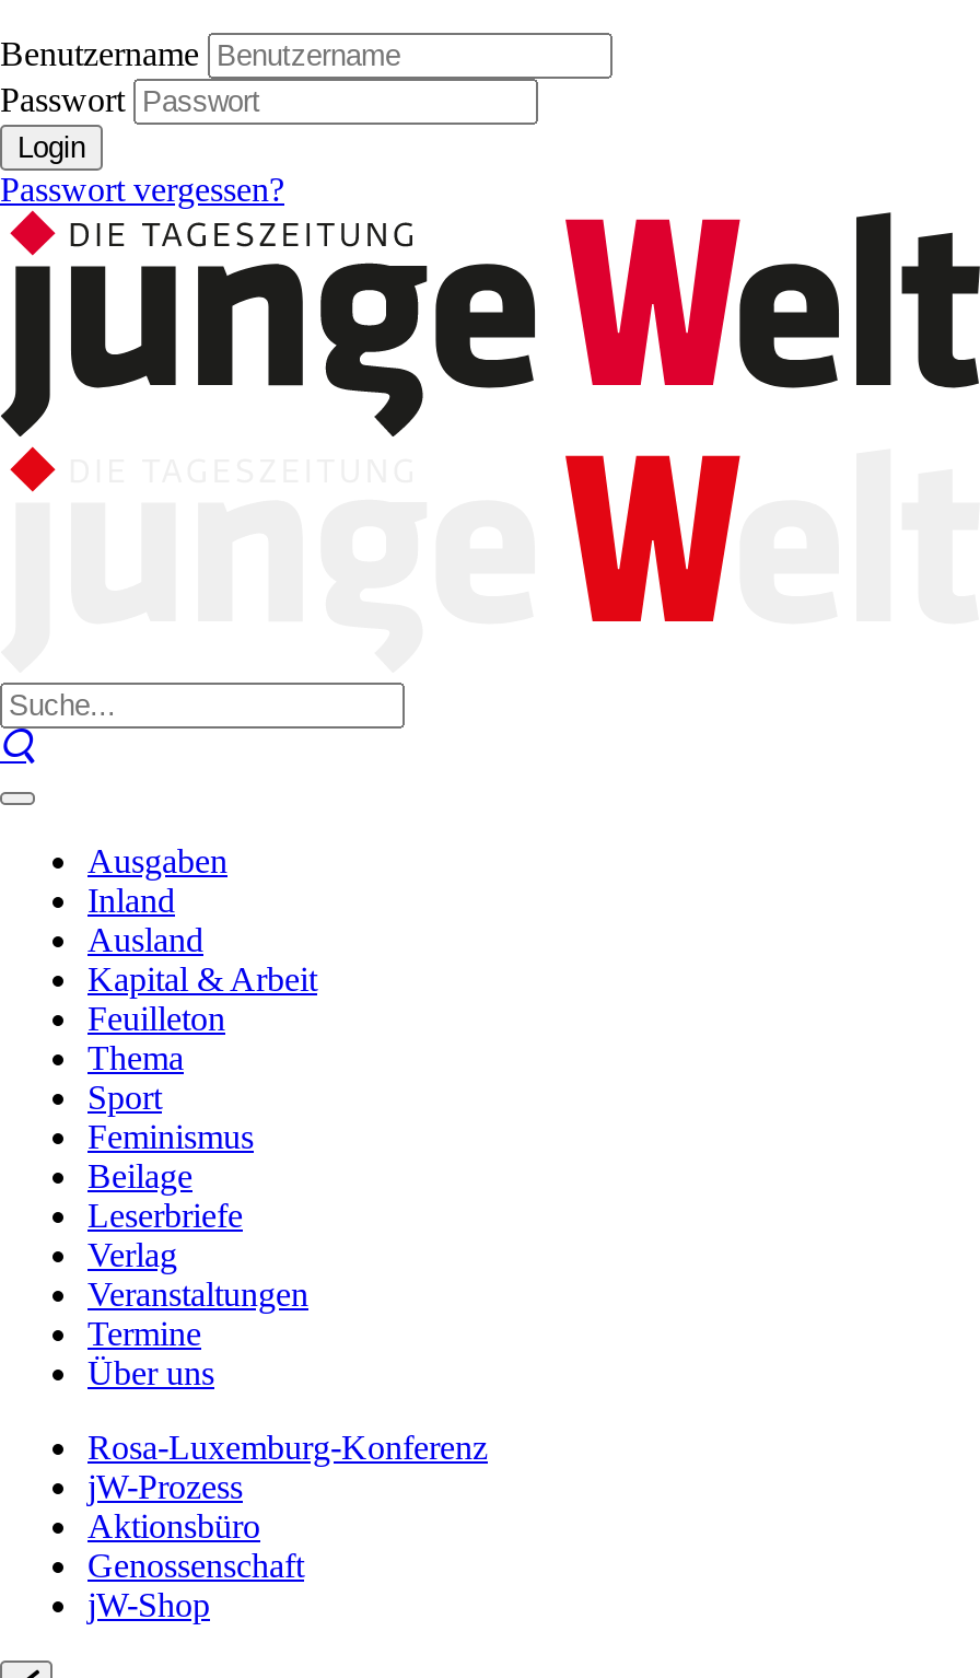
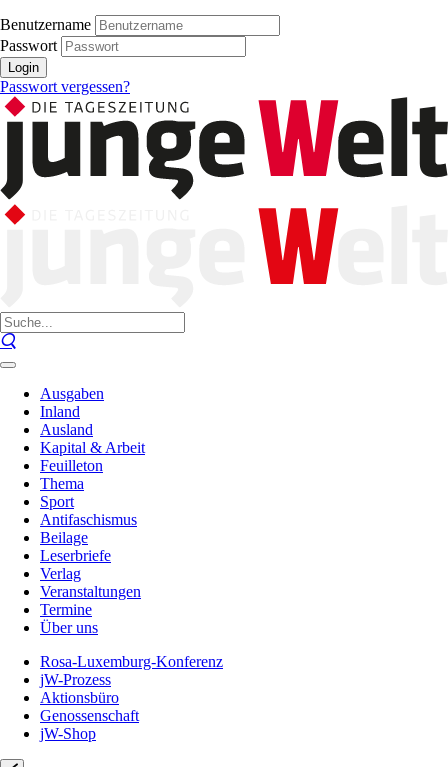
- Feminismus
+ Antifaschismus
